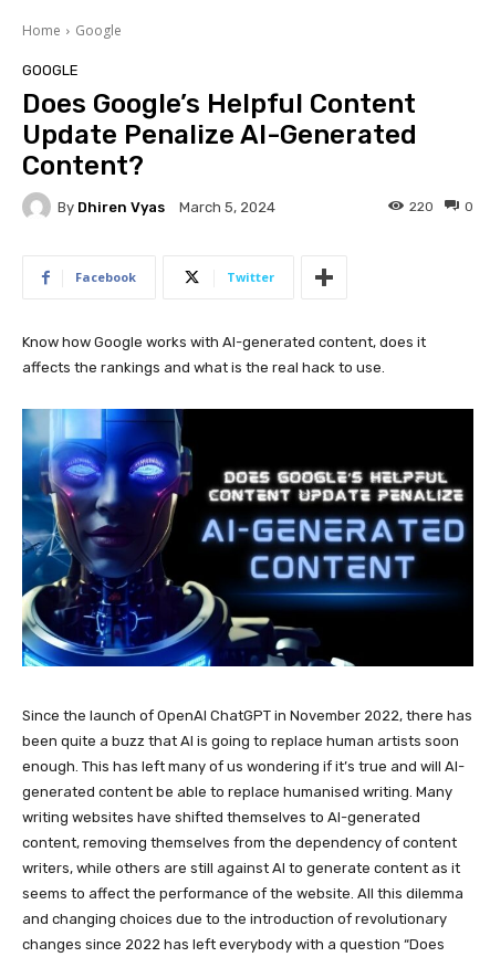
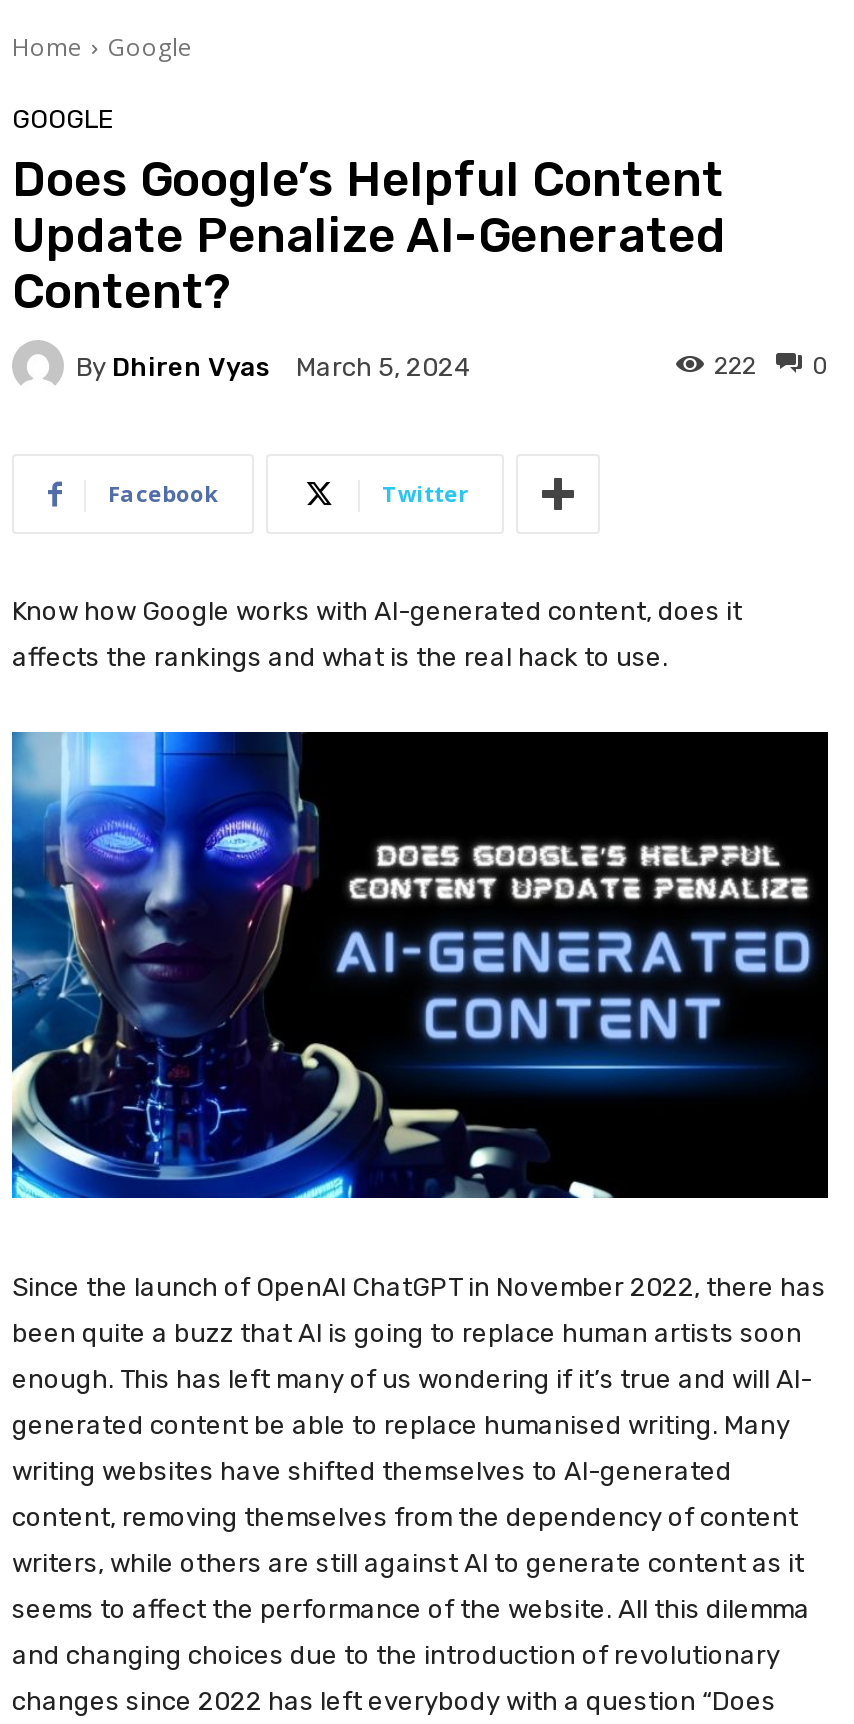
- 220 0
+ 222 0
